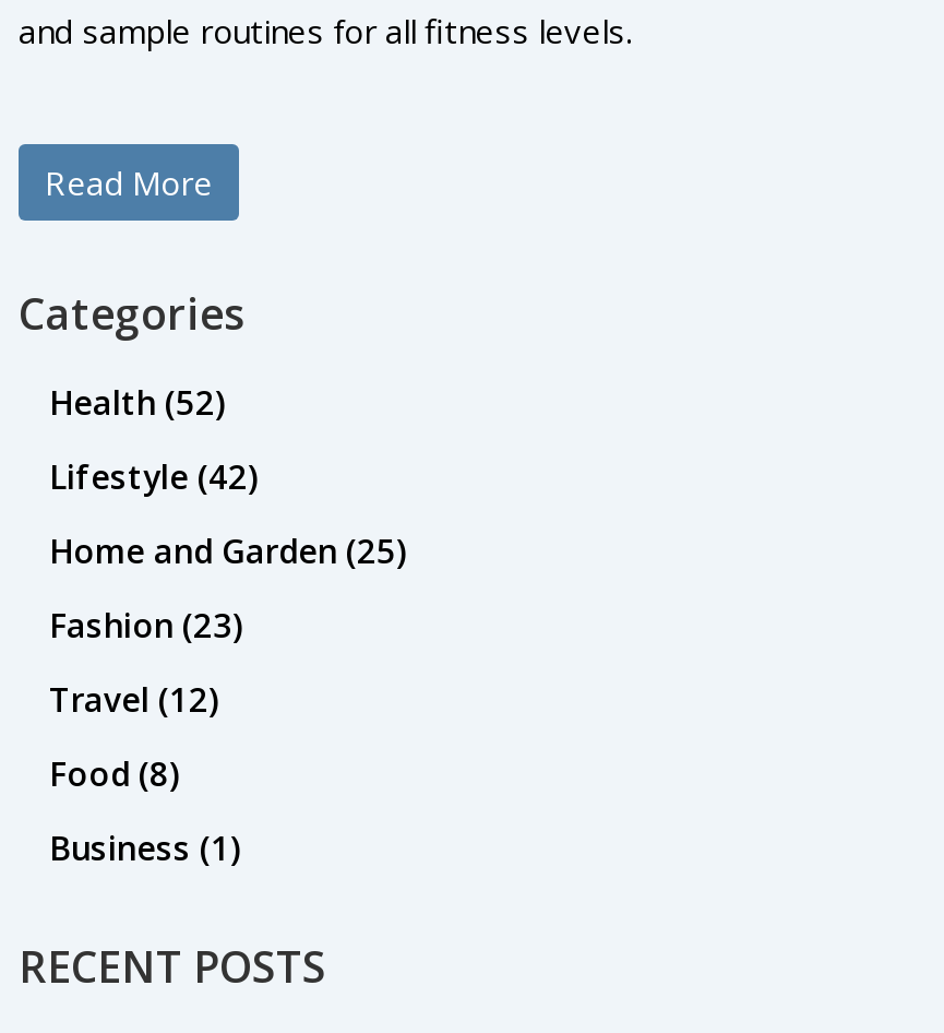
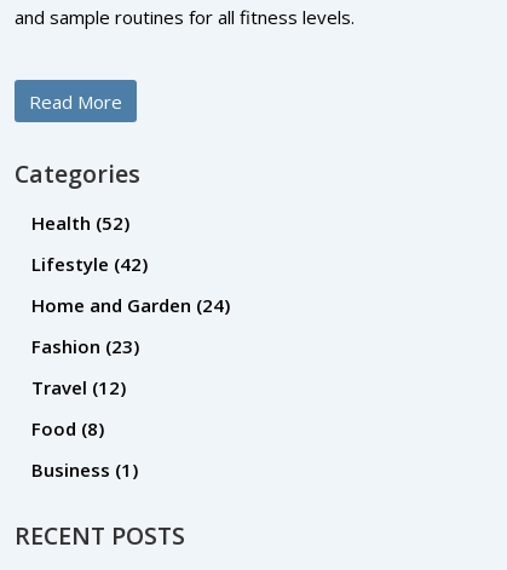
- Home and Garden (25)
+ Home and Garden (24)
